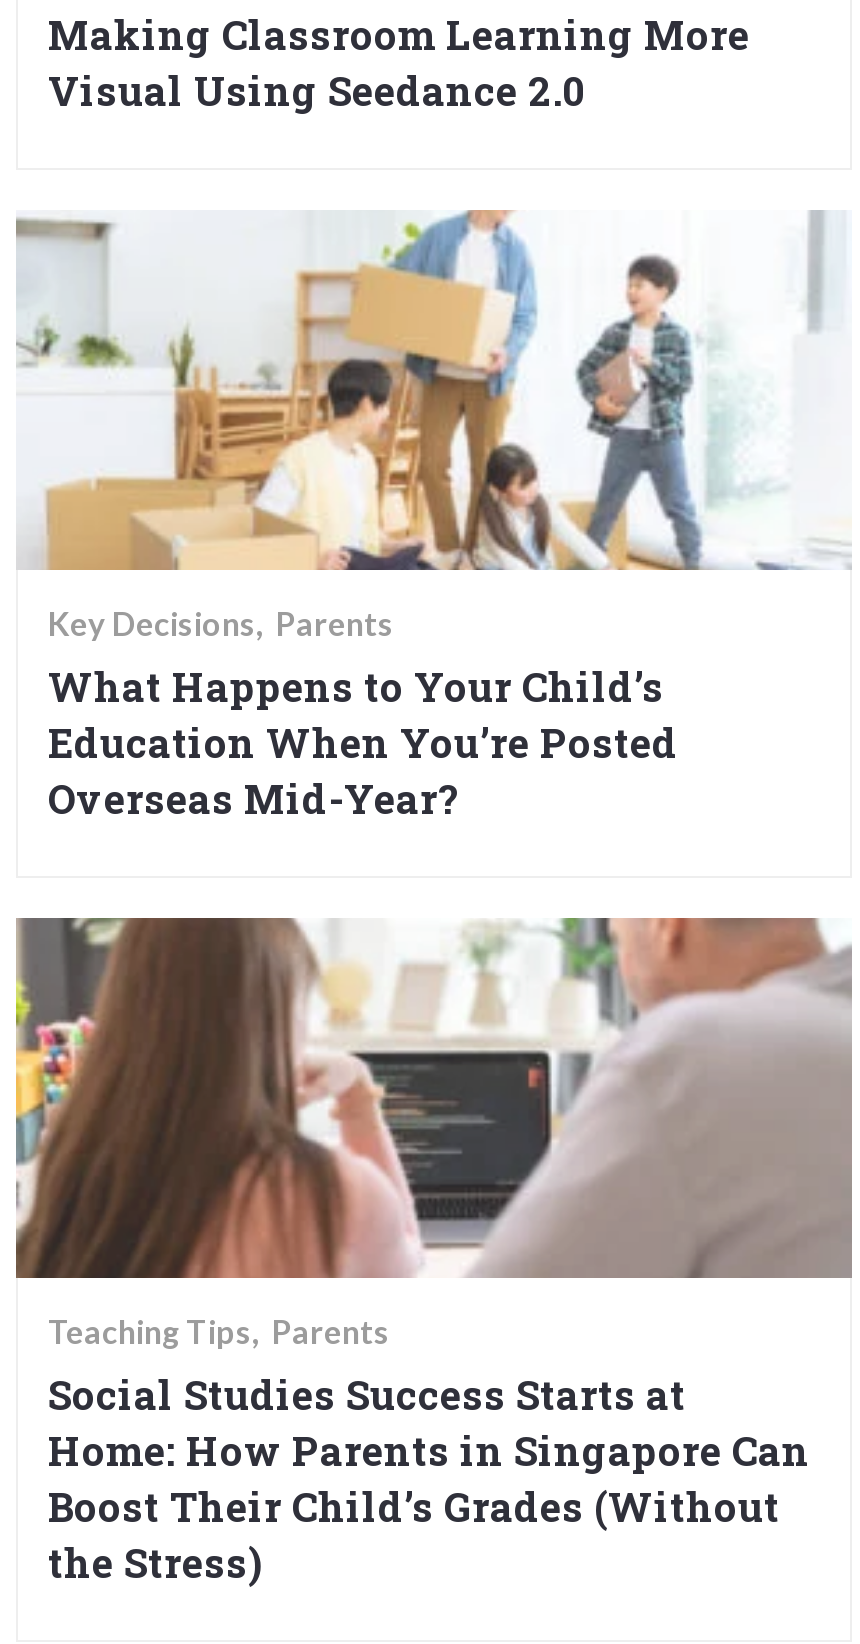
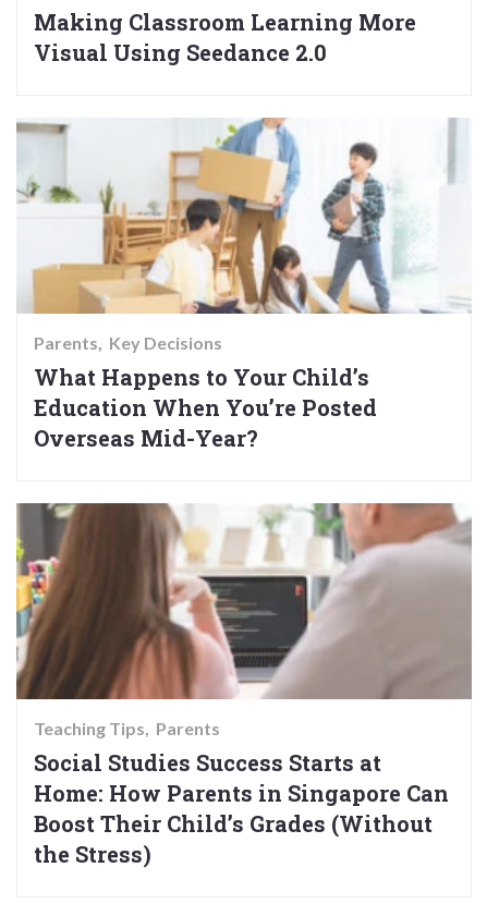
- Key Decisions Parents
+ Parents Key Decisions
